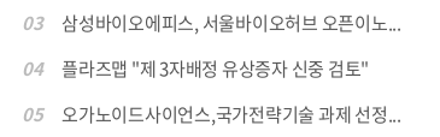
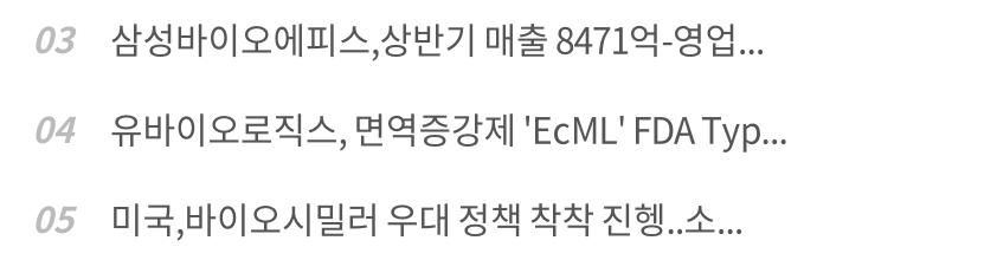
- 삼성바이오에피스, 서울바이오허브 오픈이노...
+ 삼성바이오에피스,상반기 매출 8471억-영업...

- 플라즈맵 "제 3자배정 유상증자 신중 검토"
+ 유바이오로직스, 면역증강제 'EcML' FDA Typ...

- 오가노이드사이언스,국가전략기술 과제 선정...
+ 미국,바이오시밀러 우대 정책 착착 진헹..소...
